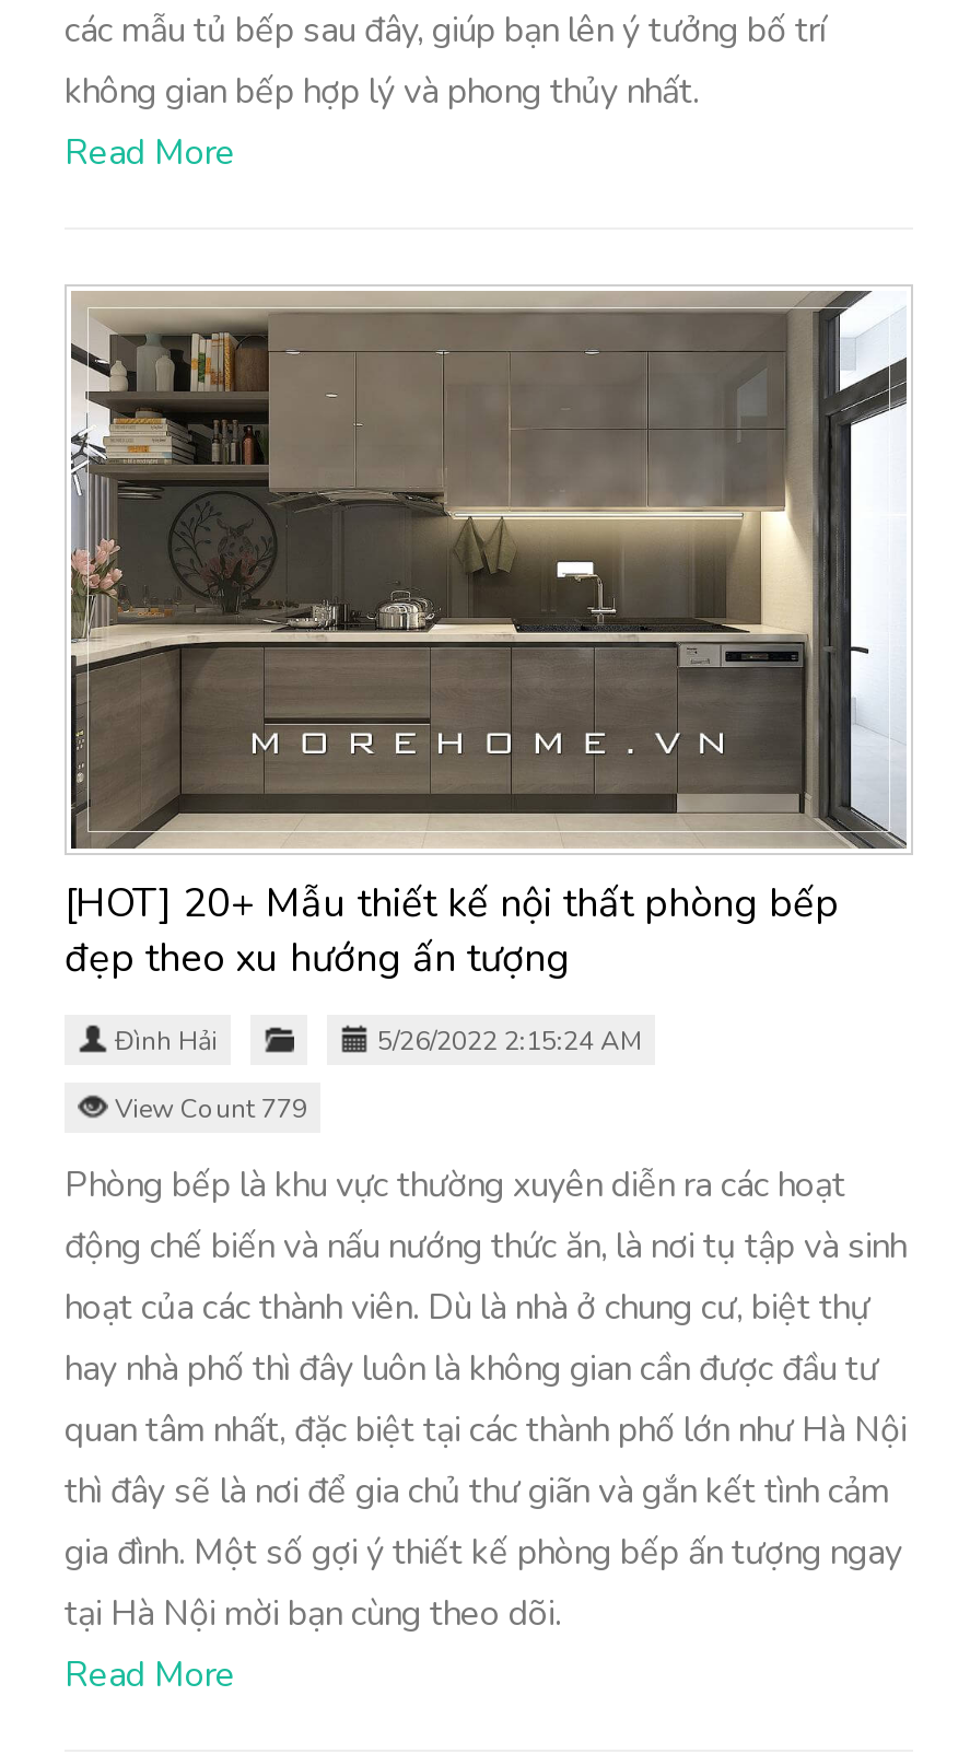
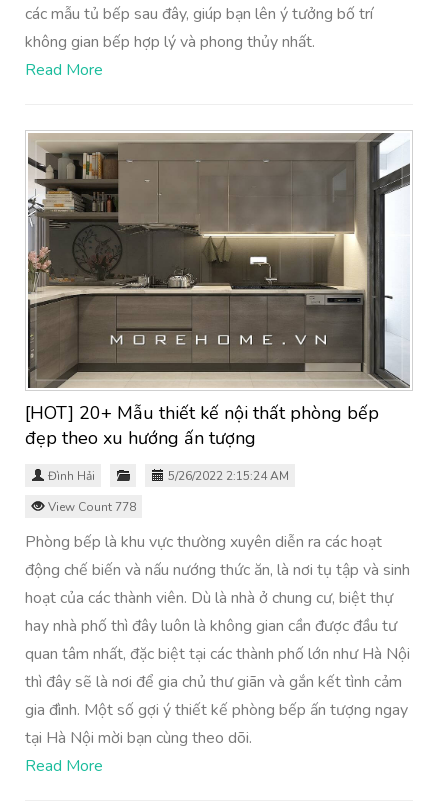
- View Count 779
+ View Count 778
